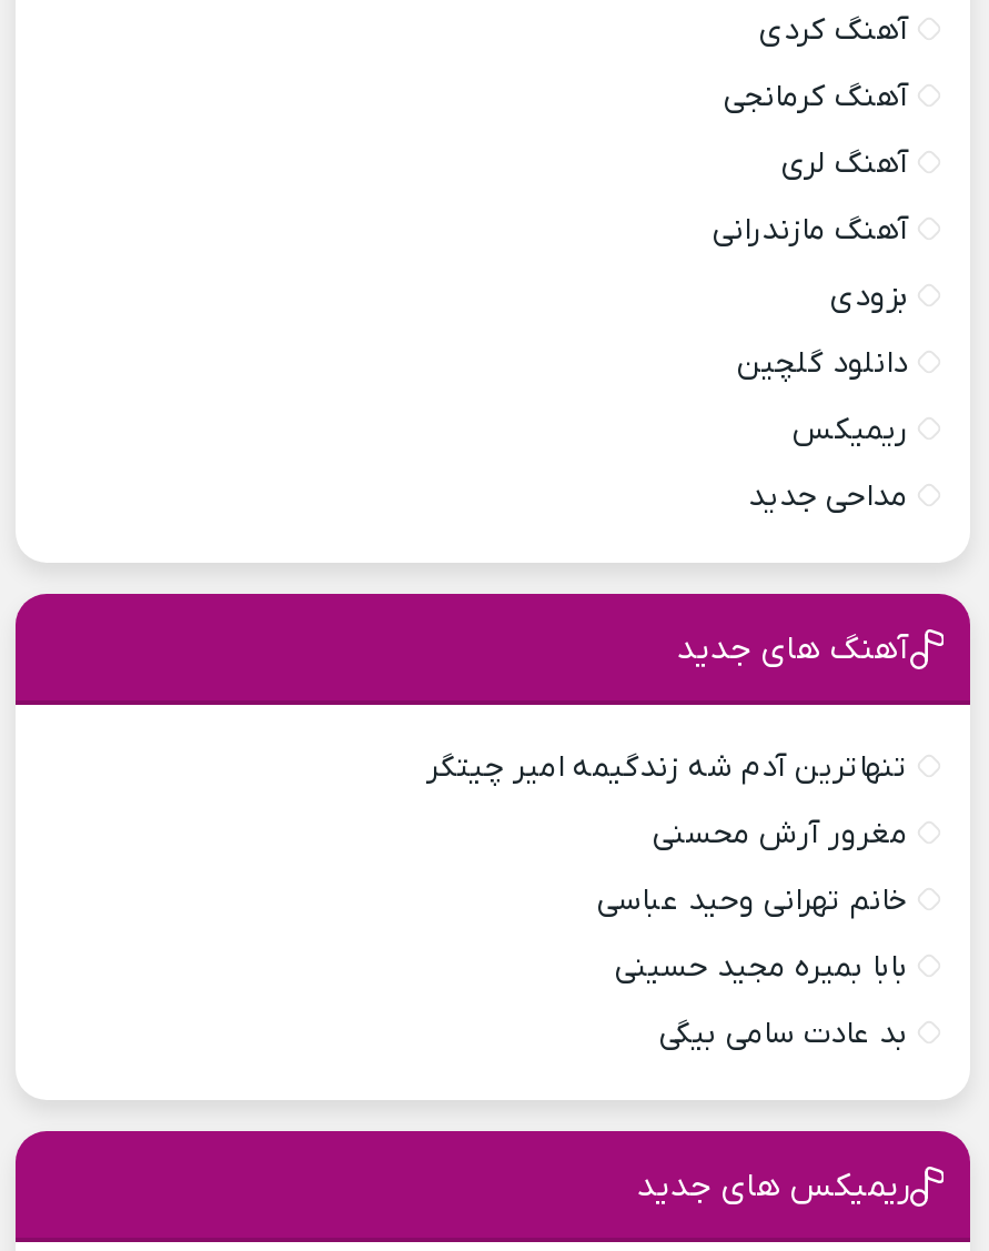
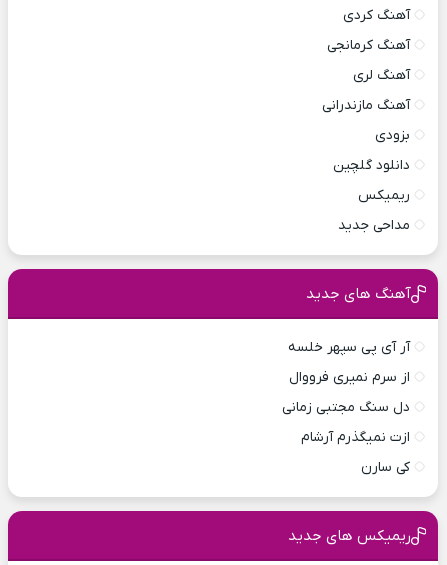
- تنهاترین آدم شه زندگیمه امیر چیتگر
+ آر آی پی سپهر خلسه

- مغرور آرش محسنی
+ از سرم نمیری فرووال

- خانم تهرانی وحید عباسی
+ دل سنگ مجتبی زمانی

- بابا بمیره مجید حسینی
+ ازت نمیگذرم آرشام

- بد عادت سامی بیگی
+ کی سارن
